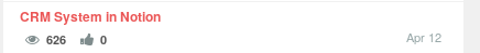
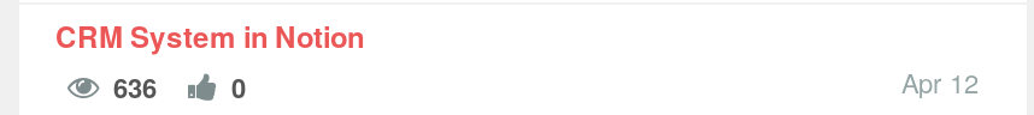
- 626
+ 636
